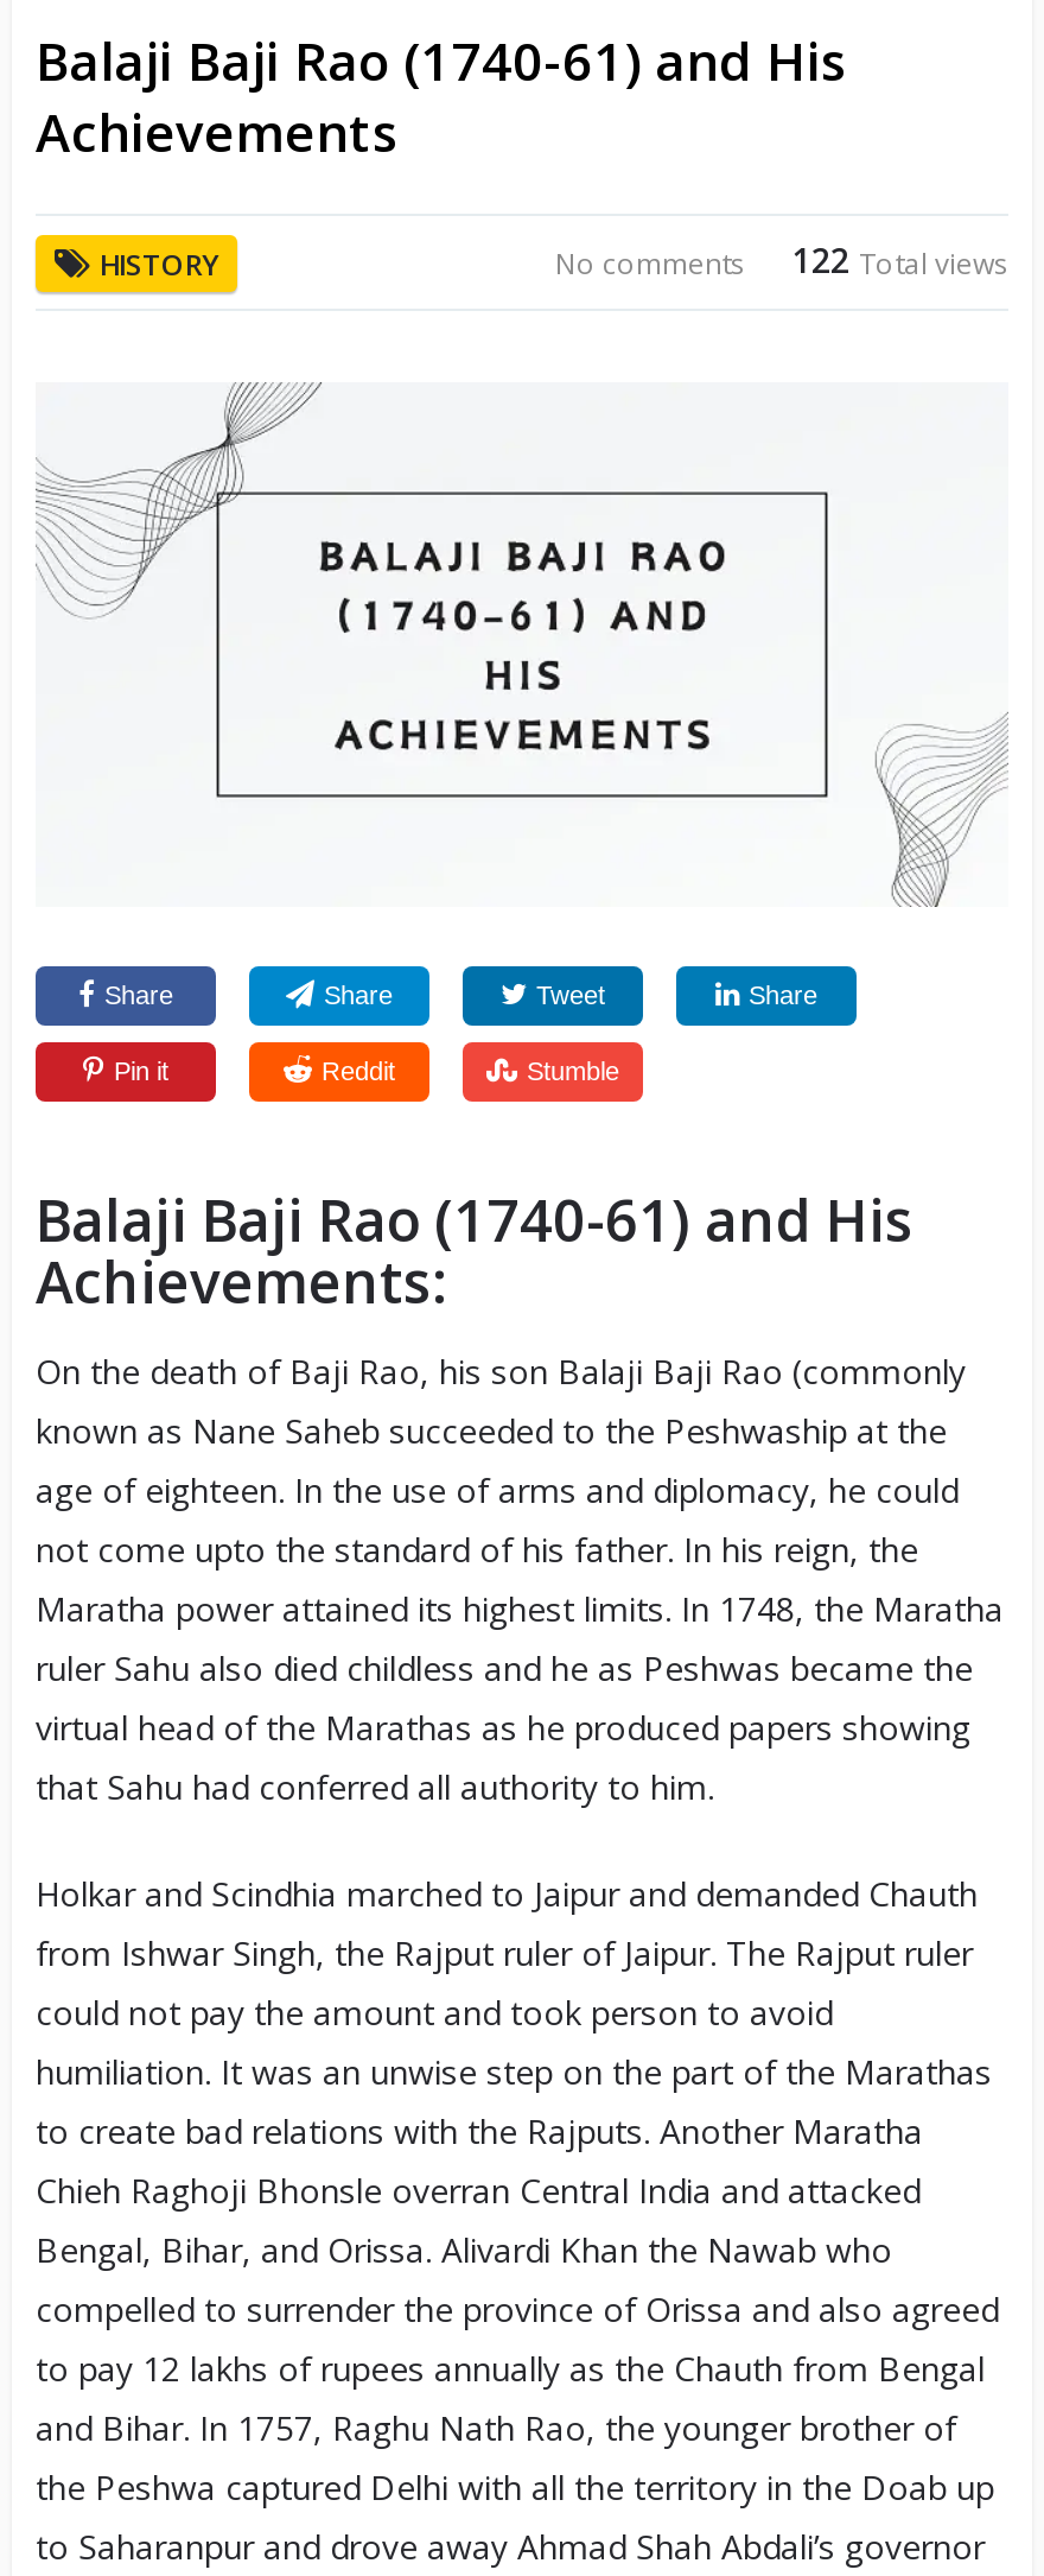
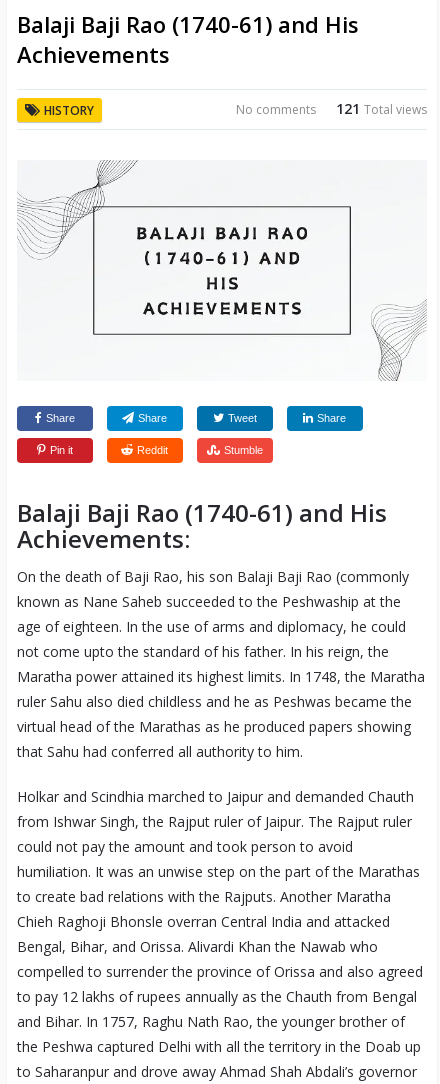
- No comments 122 Total views
+ No comments 121 Total views
